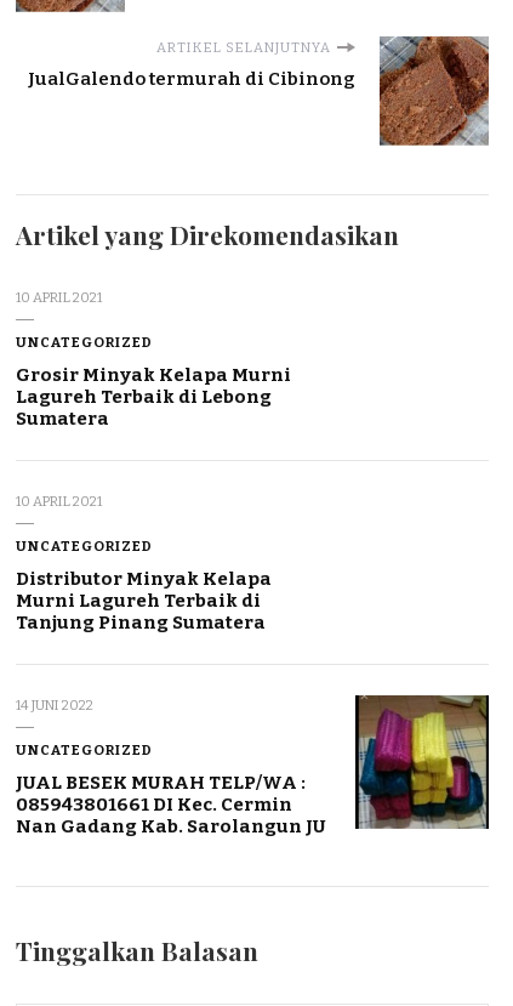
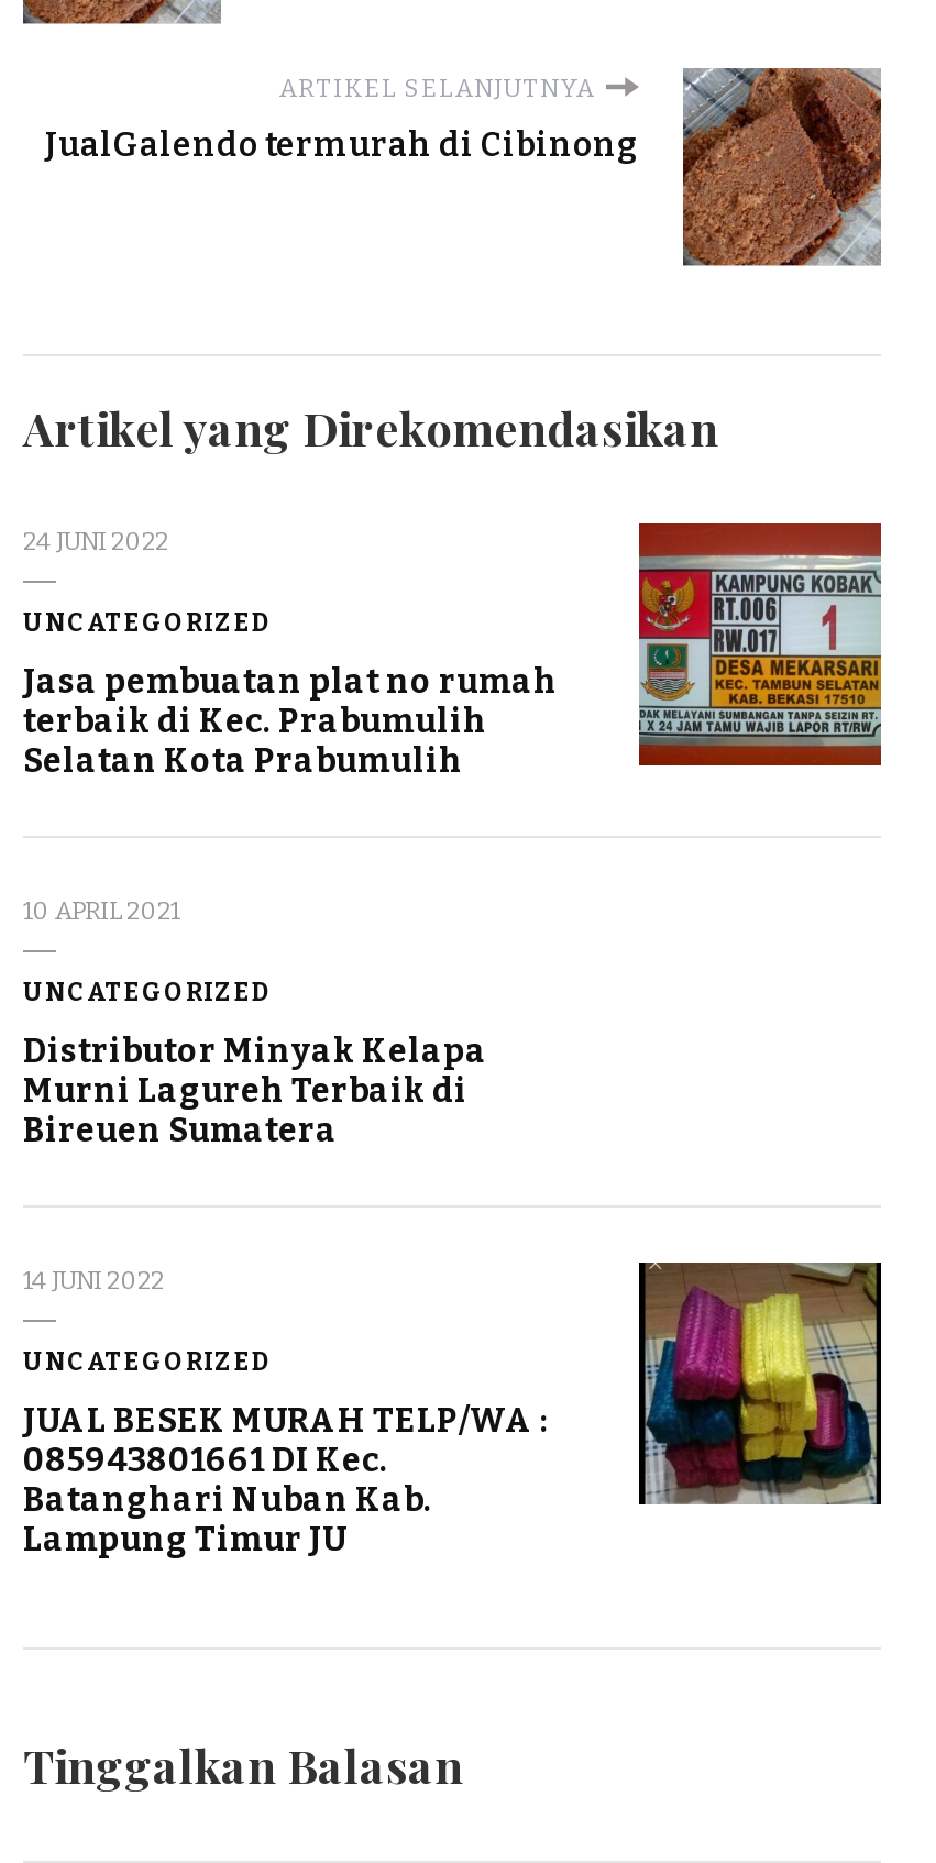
+ [image]

- 10 APRIL 2021
+ 24 JUNI 2022

- Grosir Minyak Kelapa Murni
- Lagureh Terbaik di Lebong
- Sumatera
+ Jasa pembuatan plat no rumah
+ terbaik di Kec. Prabumulih
+ Selatan Kota Prabumulih

- Tanjung Pinang Sumatera
+ Bireuen Sumatera

- 085943801661 DI Kec. Cermin
- Nan Gadang Kab. Sarolangun JU
+ 085943801661 DI Kec.
+ Batanghari Nuban Kab.
+ Lampung Timur JU
